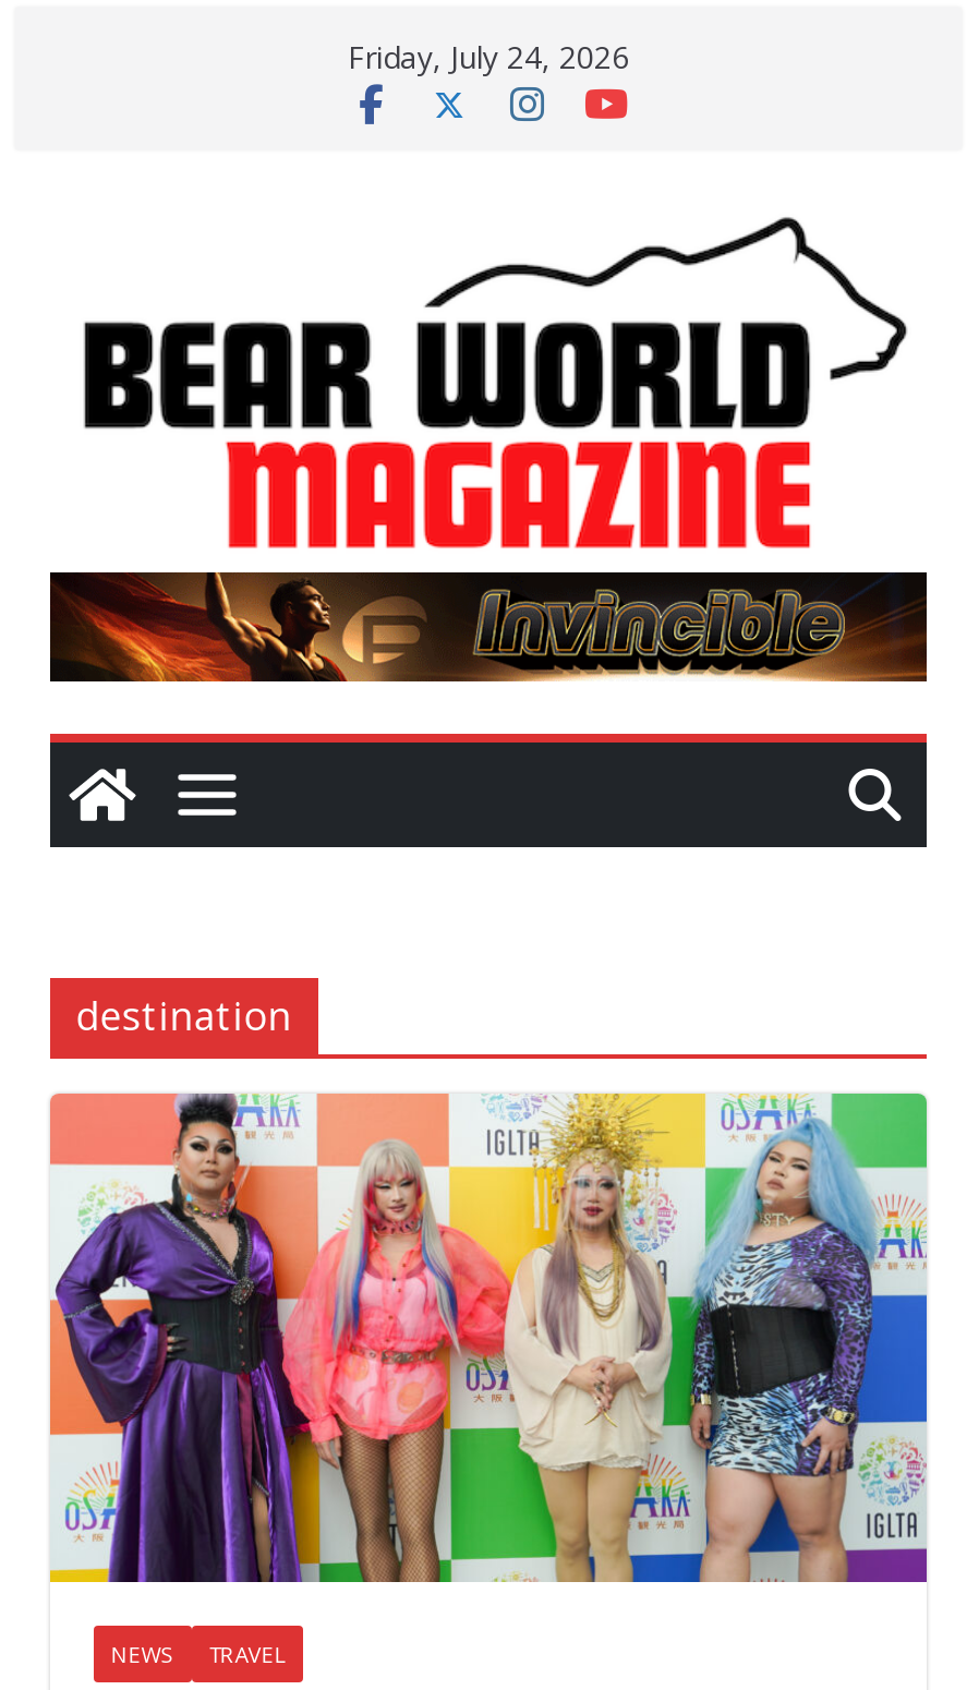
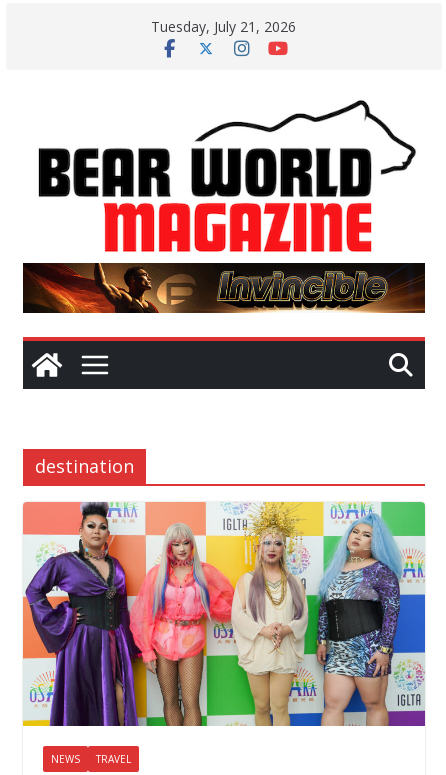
- Friday, July 24, 2026
+ Tuesday, July 21, 2026
